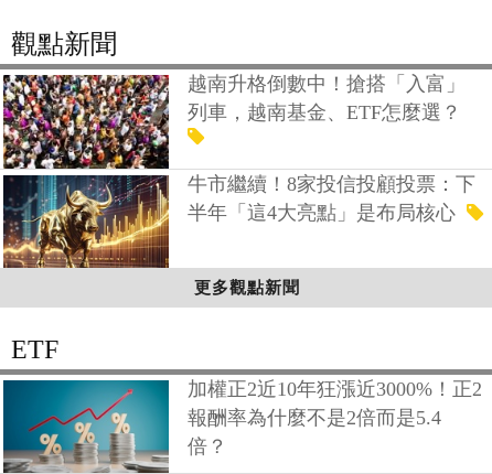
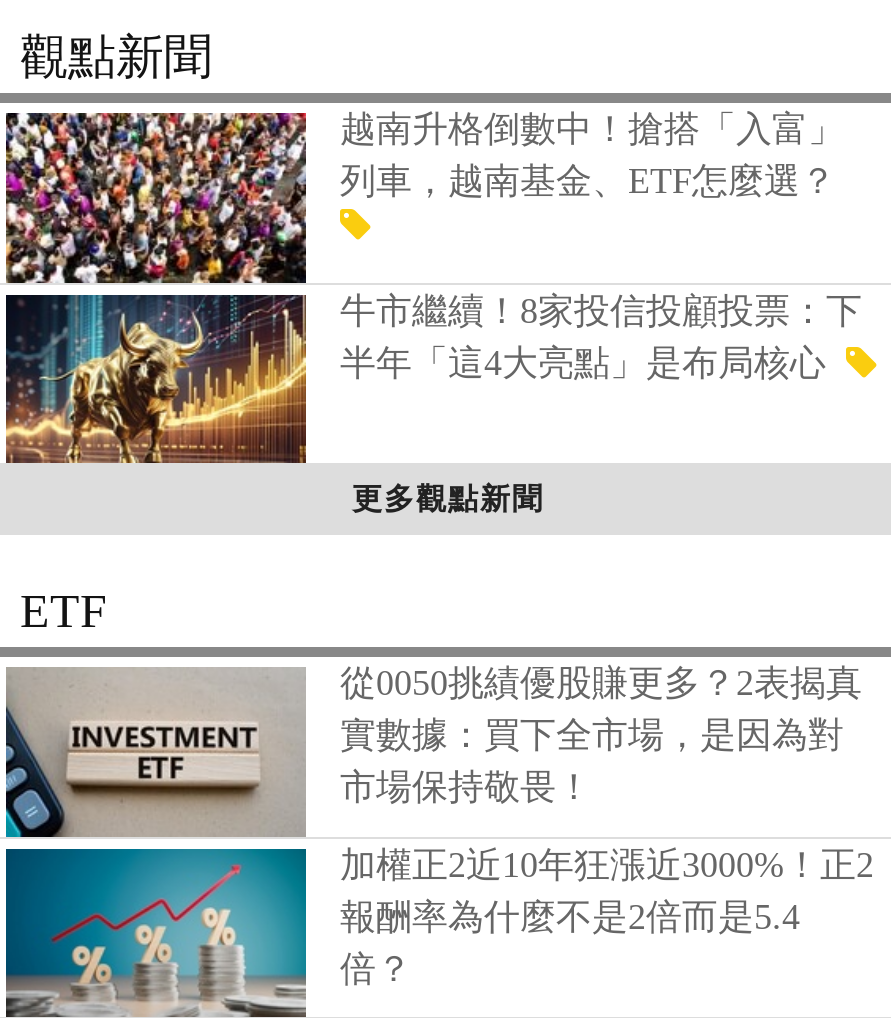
+ [image]
+ 從0050挑績優股賺更多？2表揭真
+ 實數據：買下全市場，是因為對
+ 市場保持敬畏！
